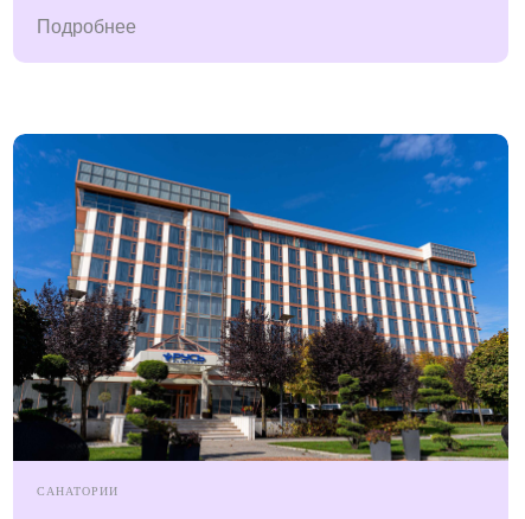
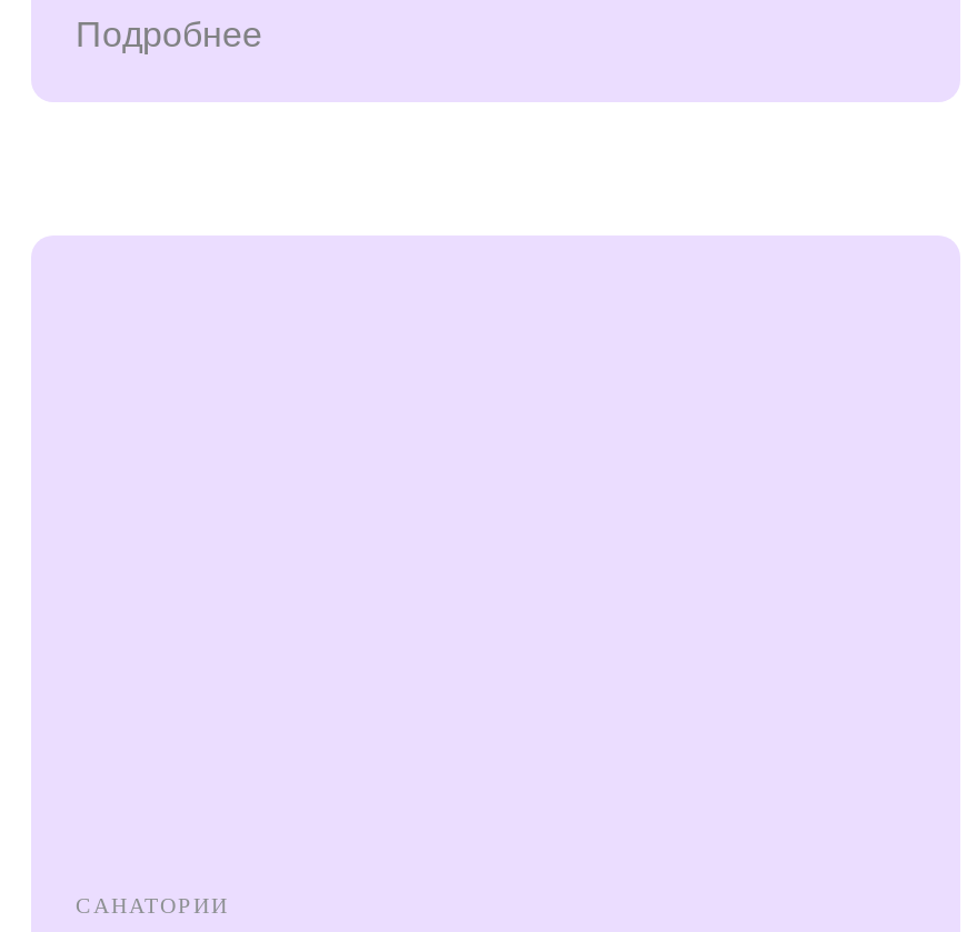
- [image]
